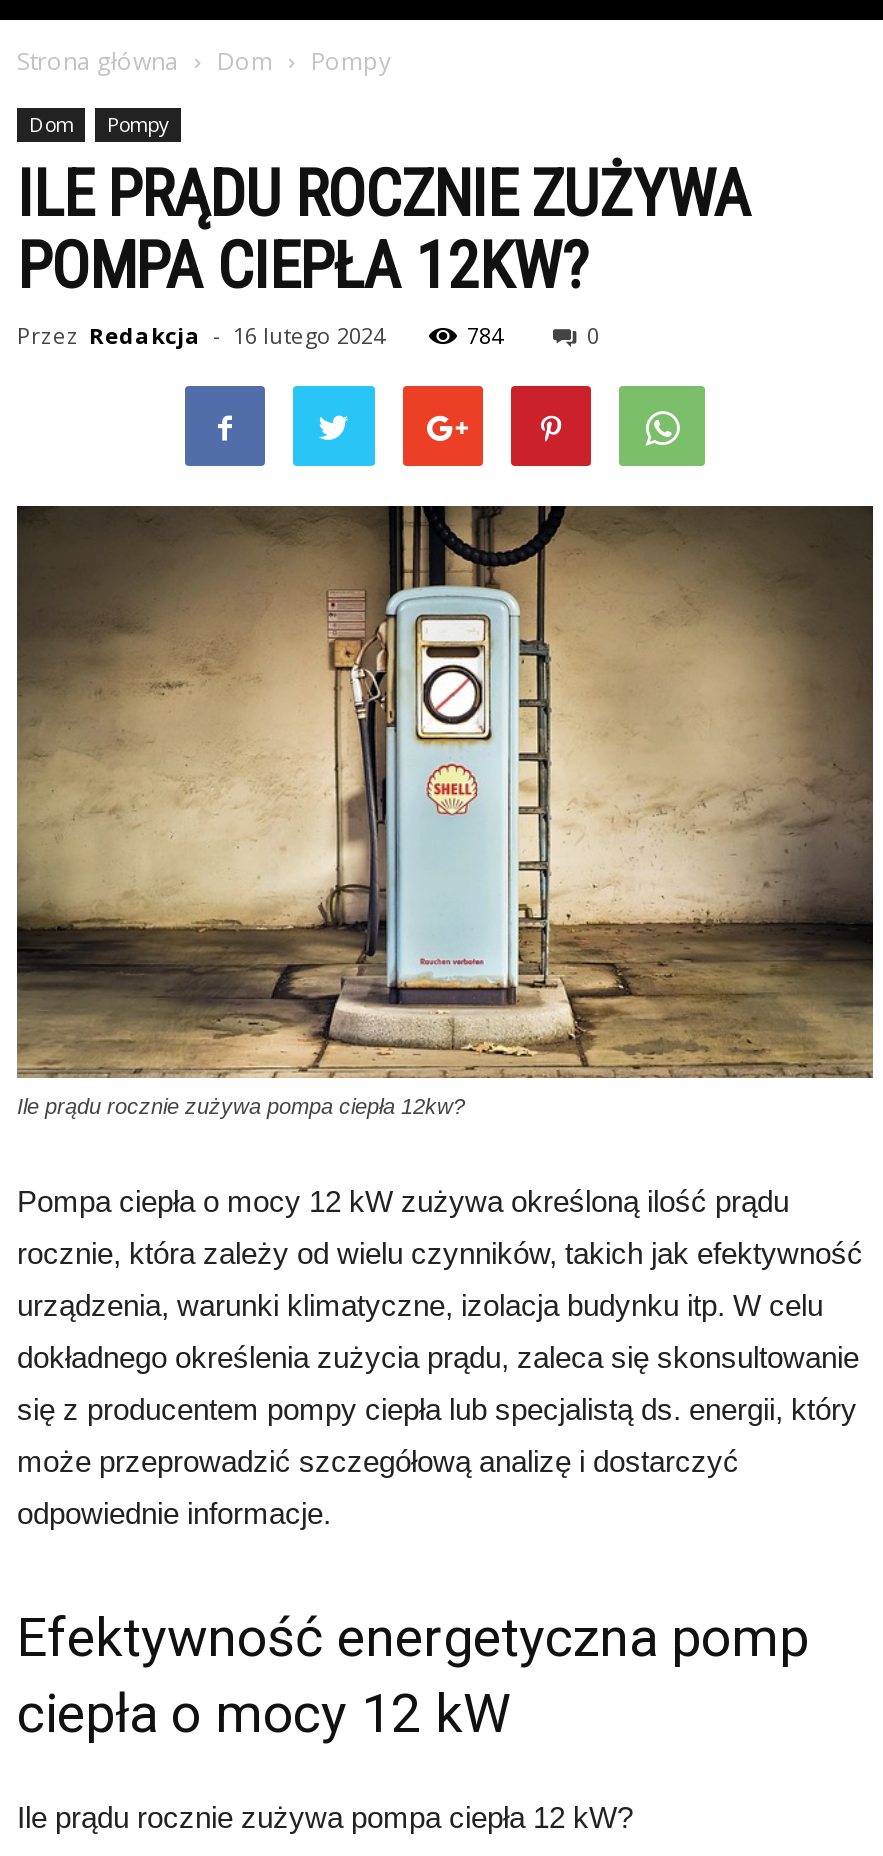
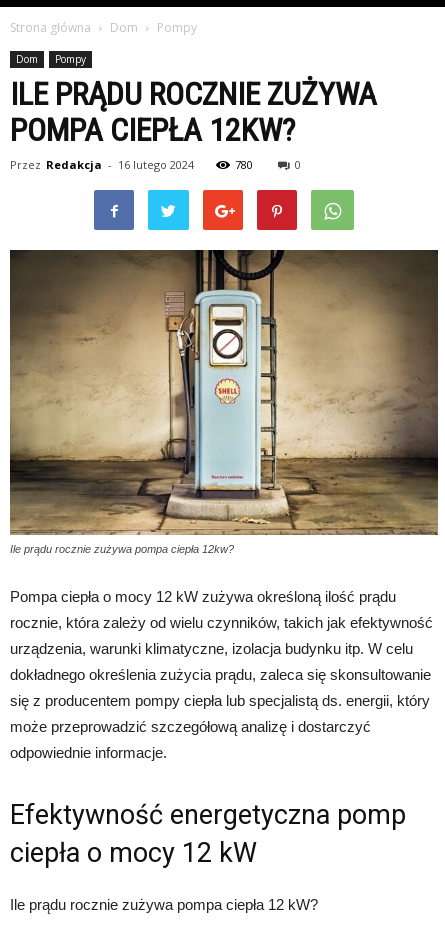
- 784
+ 780
